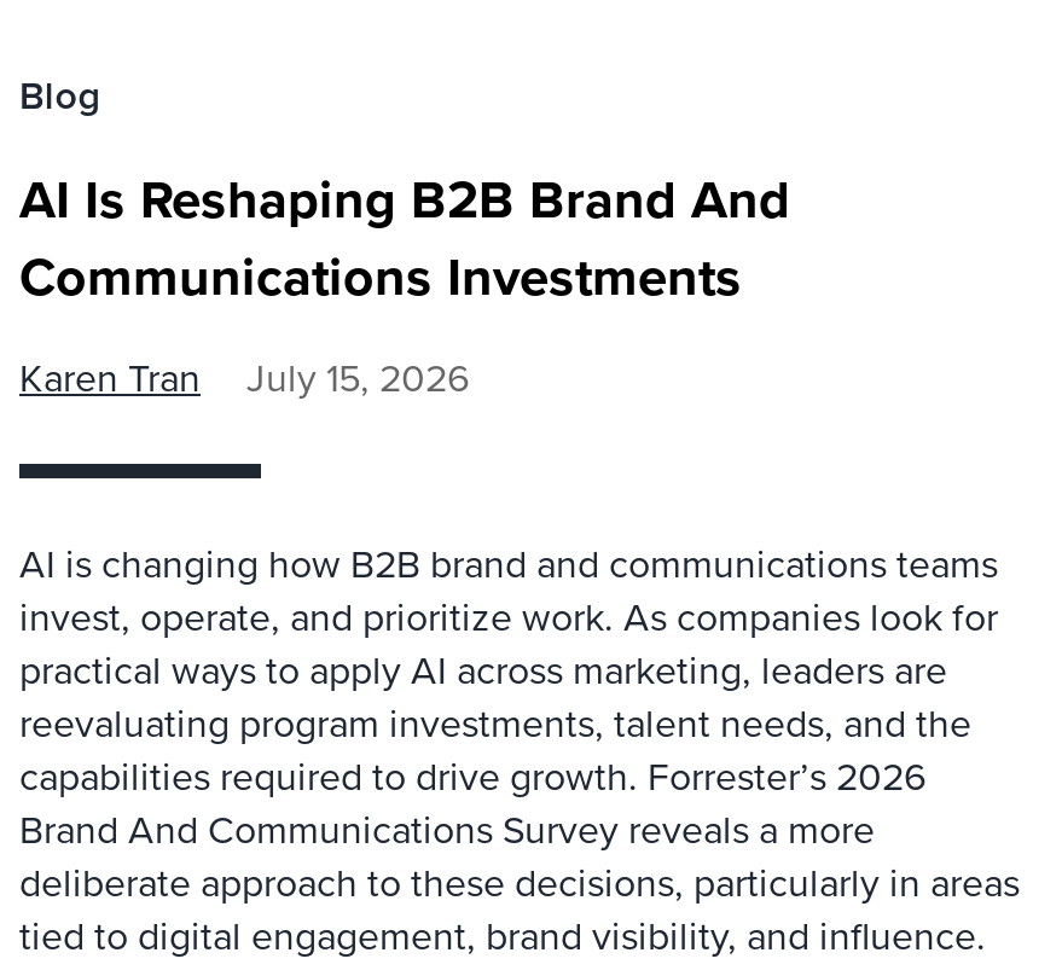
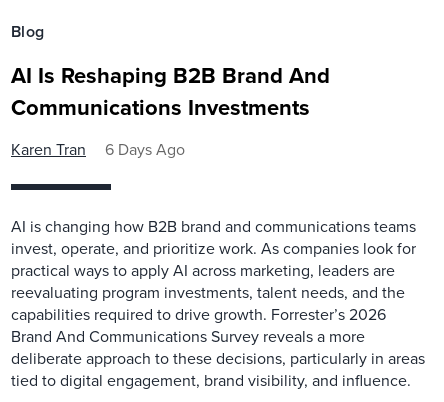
- Karen Tran July 15, 2026
+ Karen Tran 6 Days Ago
